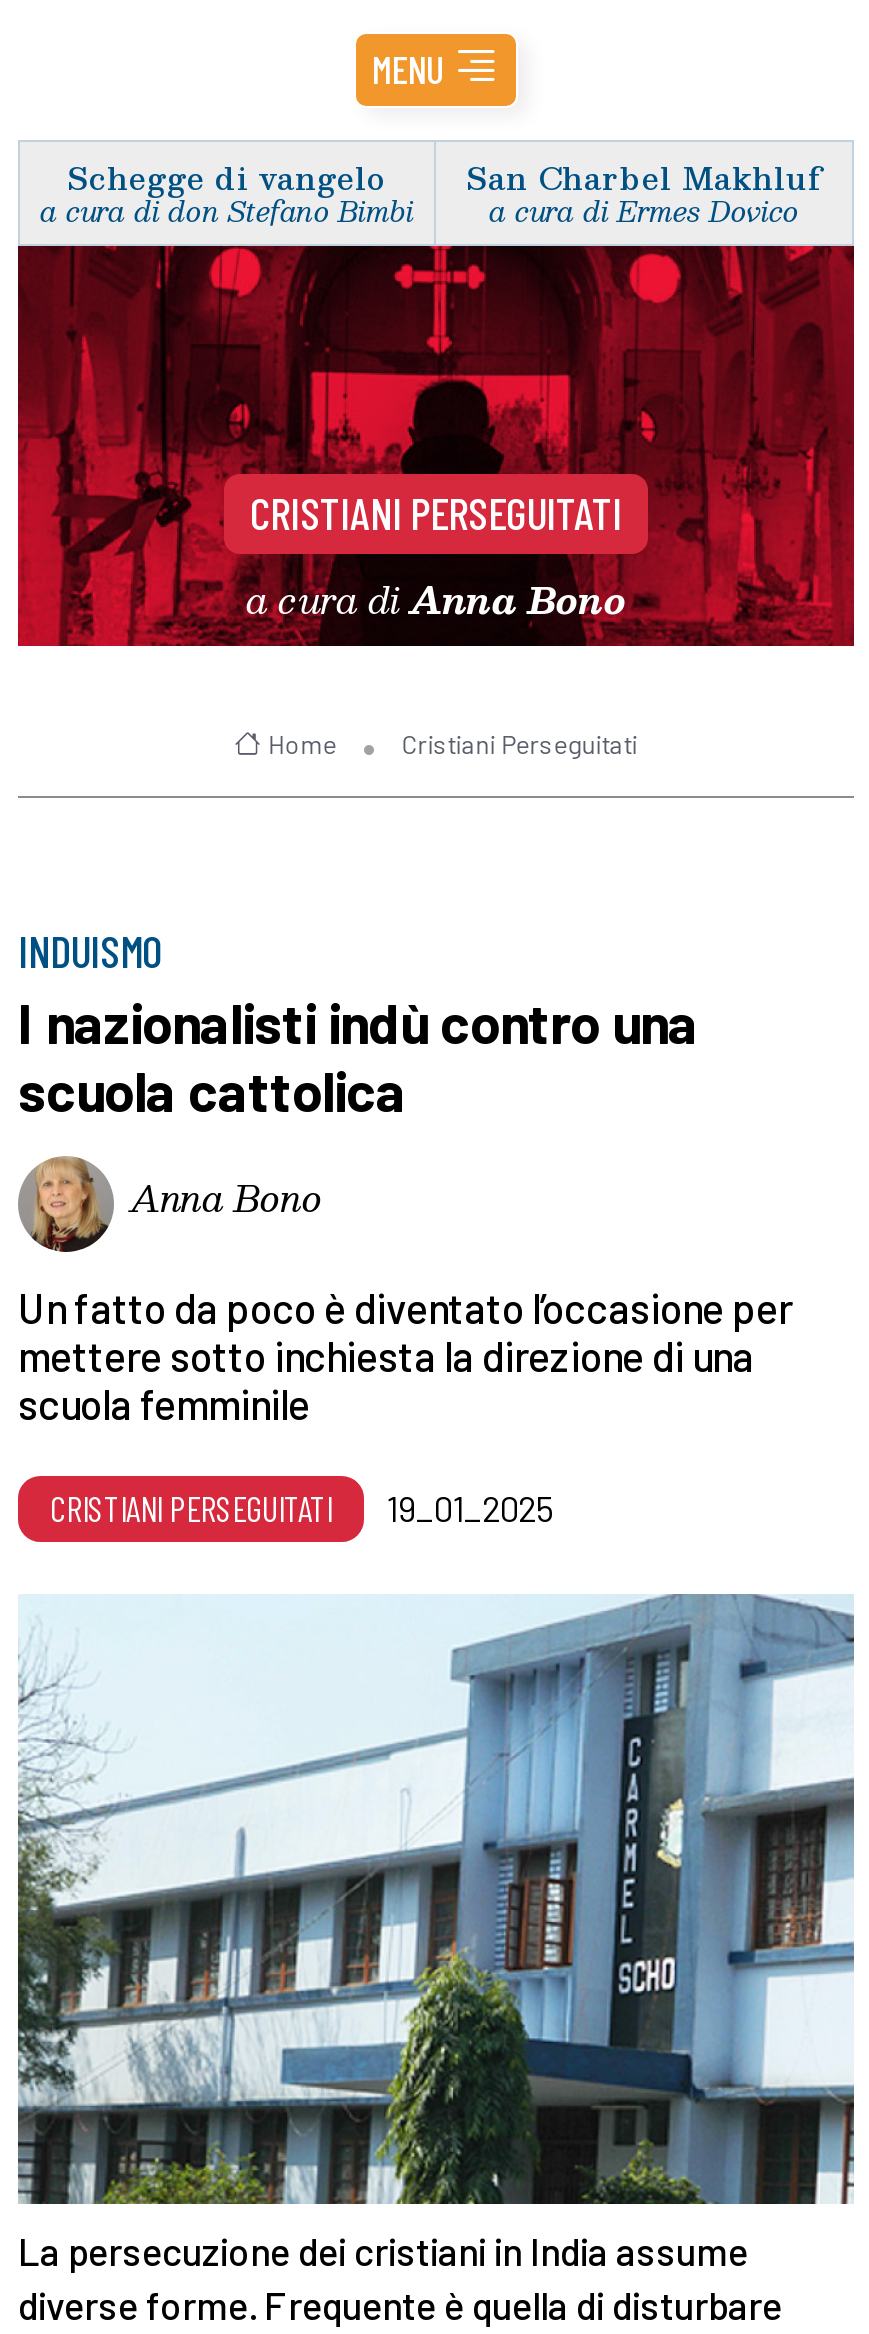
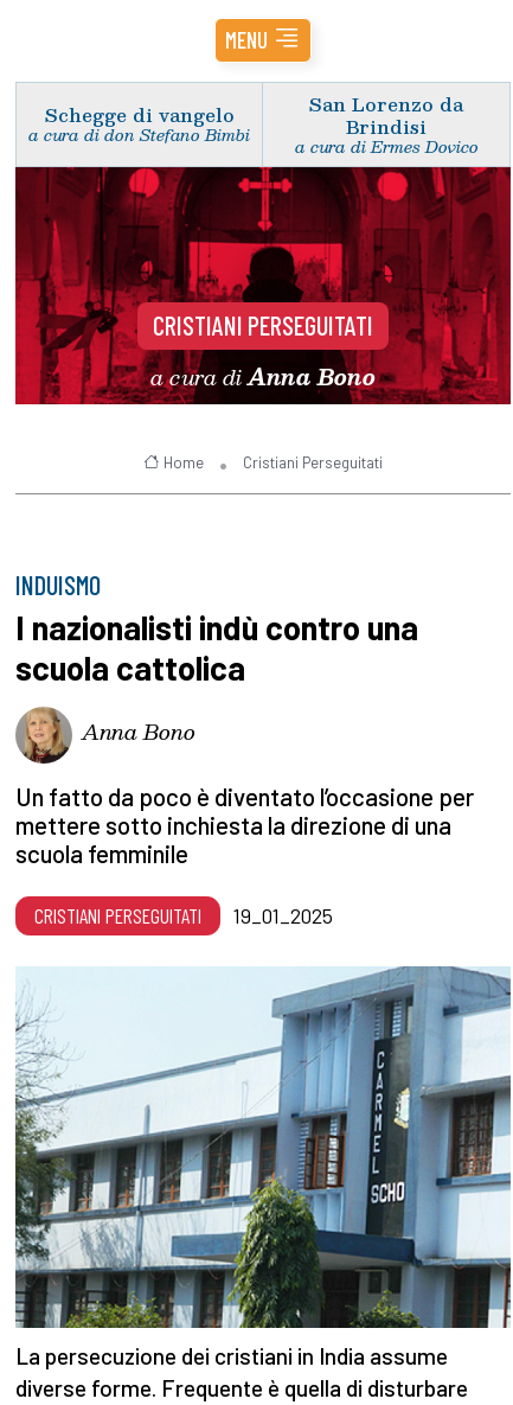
- San Charbel Makhluf
+ San Lorenzo da
+ Brindisi
